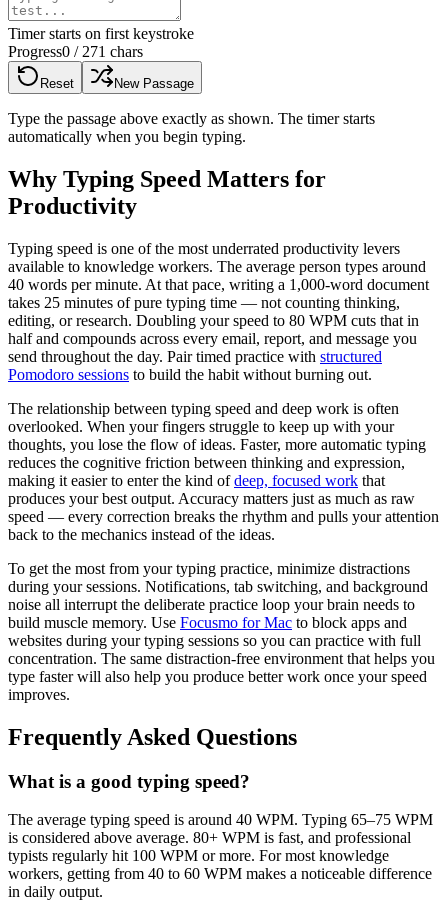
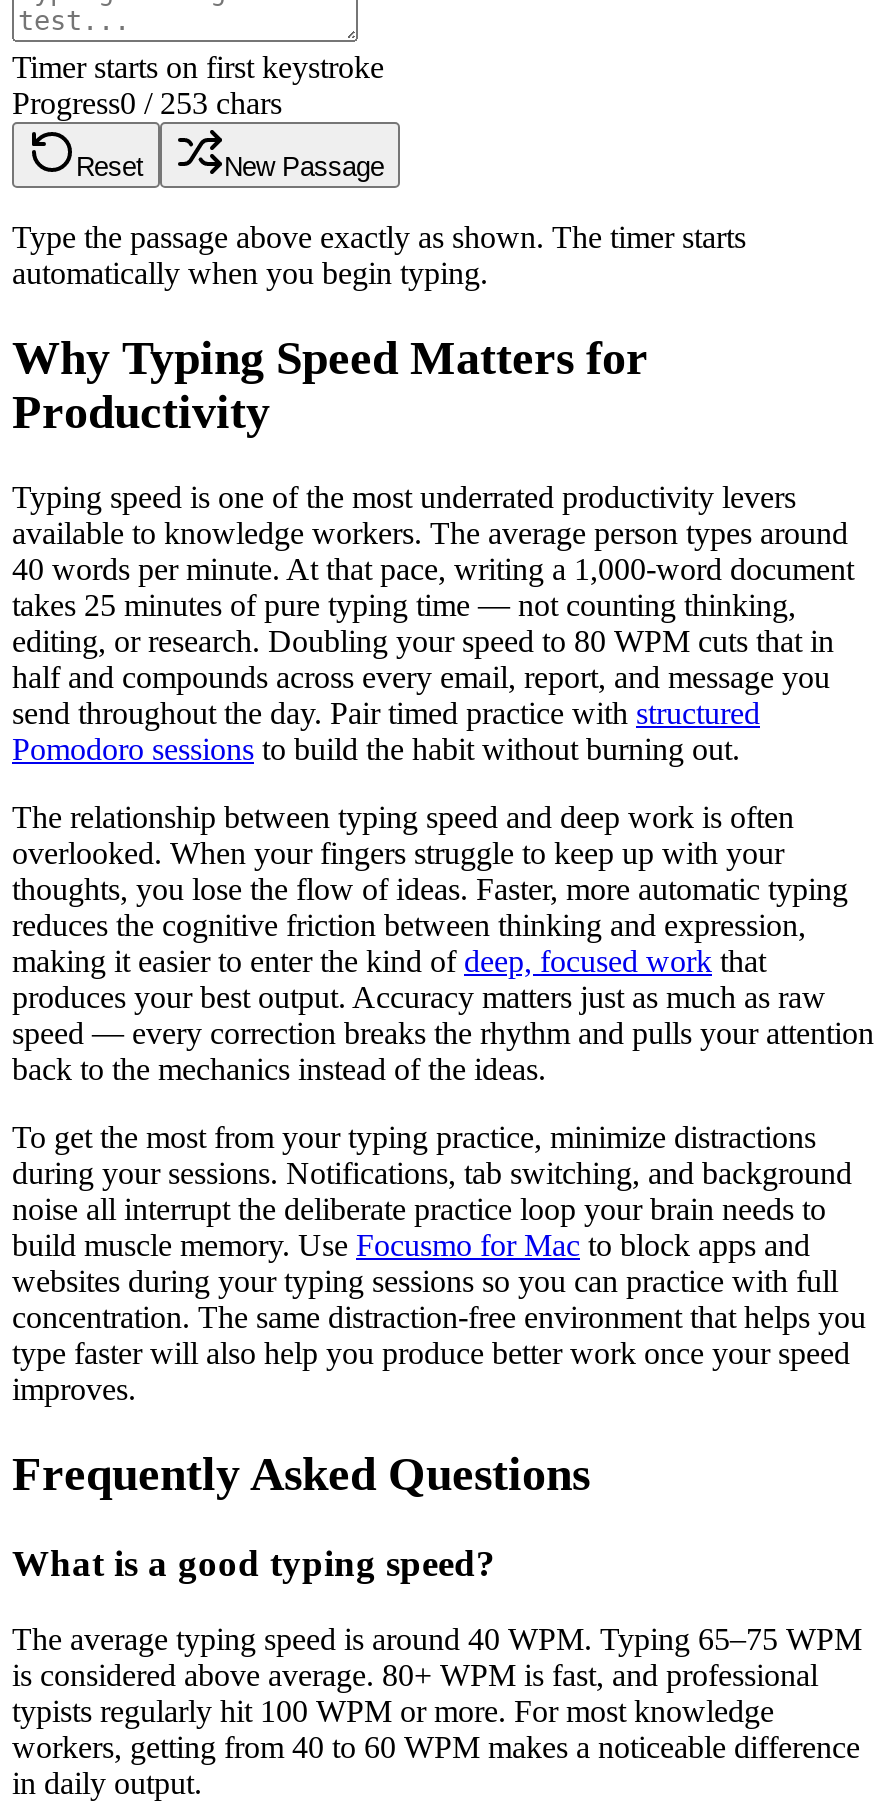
- Progress0 / 271 chars
+ Progress0 / 253 chars
